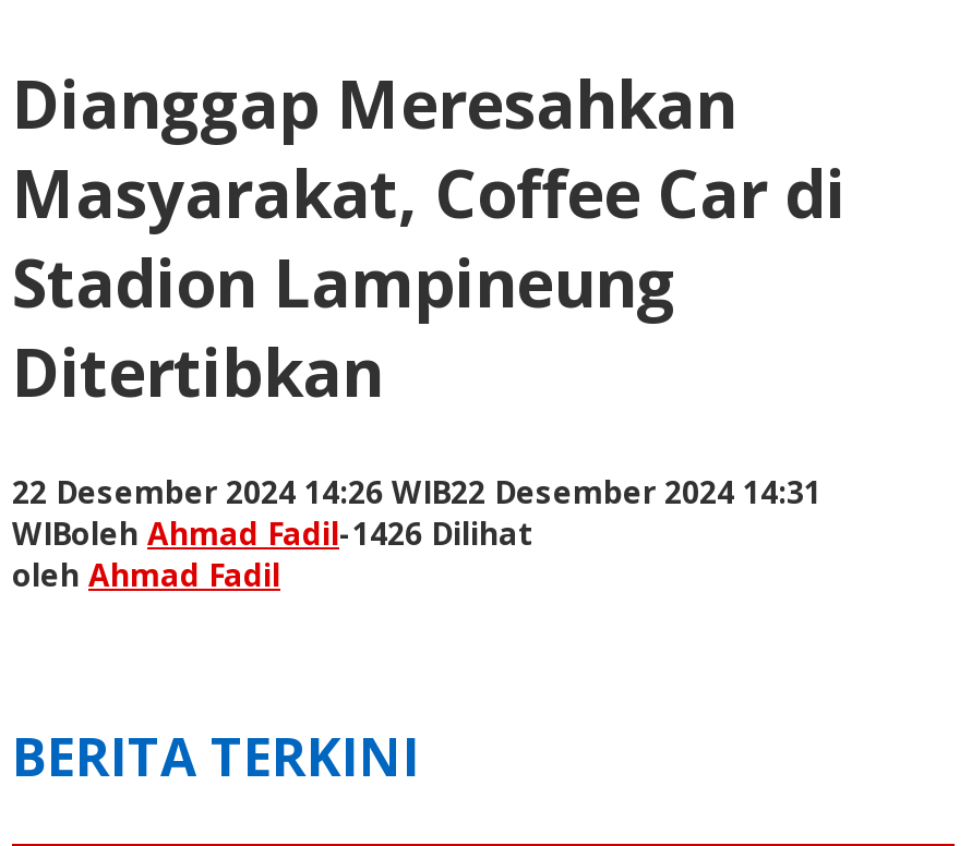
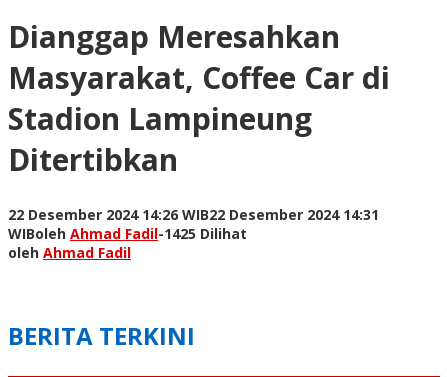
- WIBoleh Ahmad Fadil-1426 Dilihat
+ WIBoleh Ahmad Fadil-1425 Dilihat
